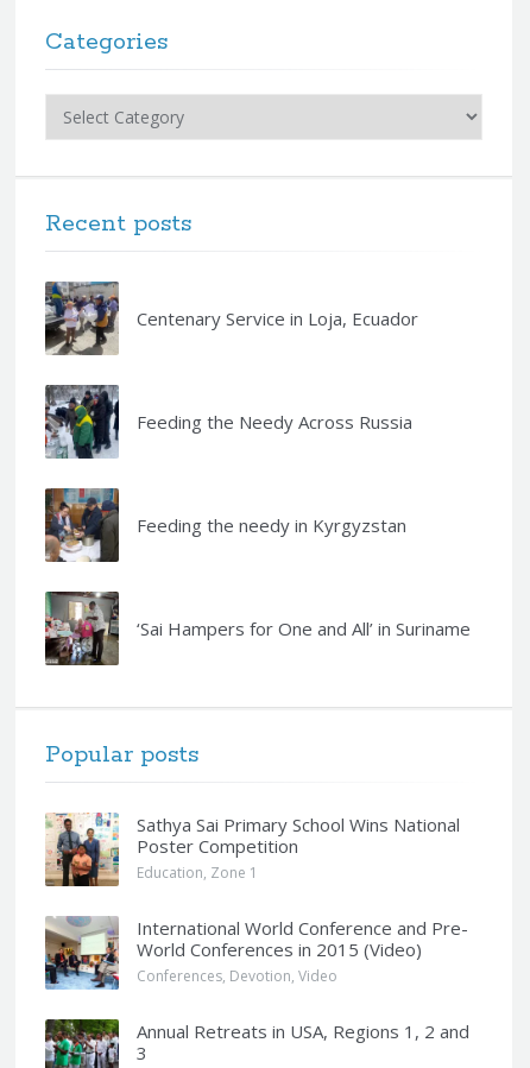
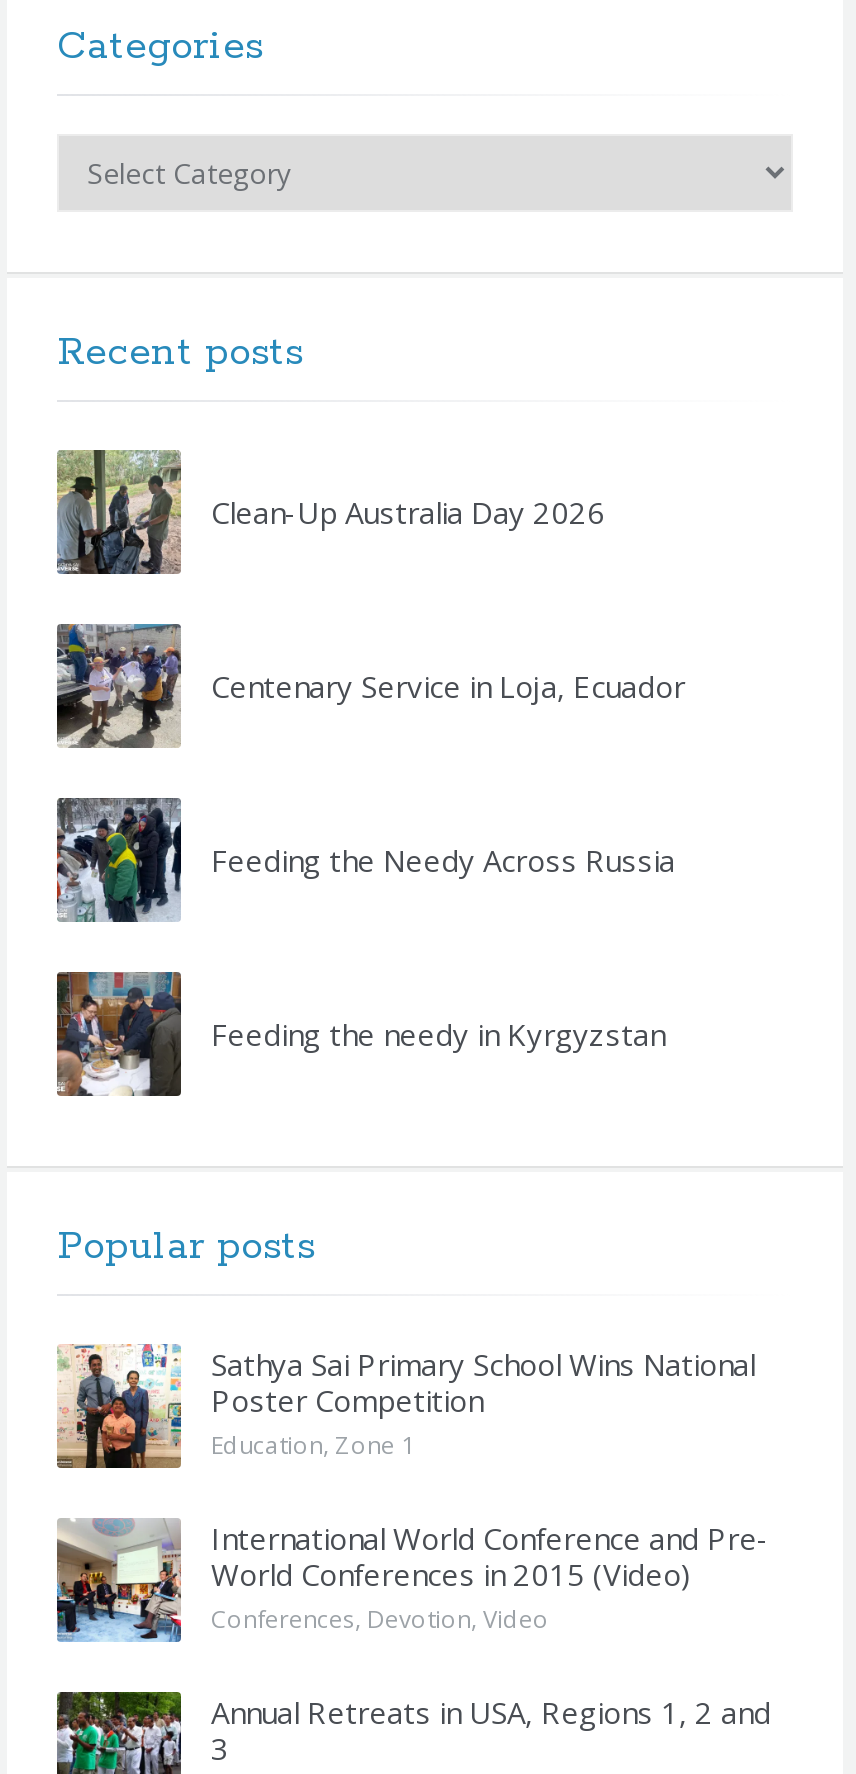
+ [image]
+ Clean-Up Australia Day 2026

moved down: [image] | Centenary Service in Loja, Ecuador | Feeding the Needy Across Russia | Feeding the needy in Kyrgyzstan

- [image]
- ‘Sai Hampers for One and All’ in Suriname
